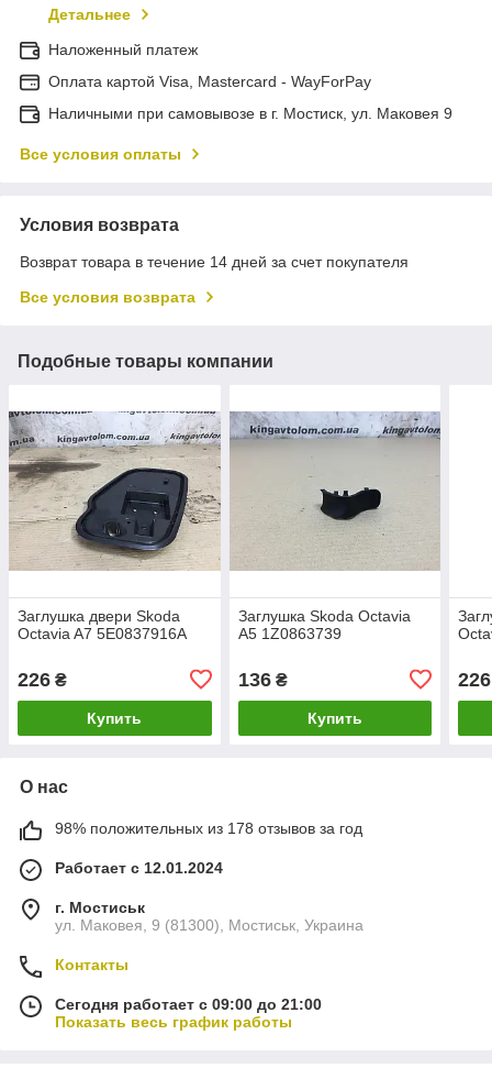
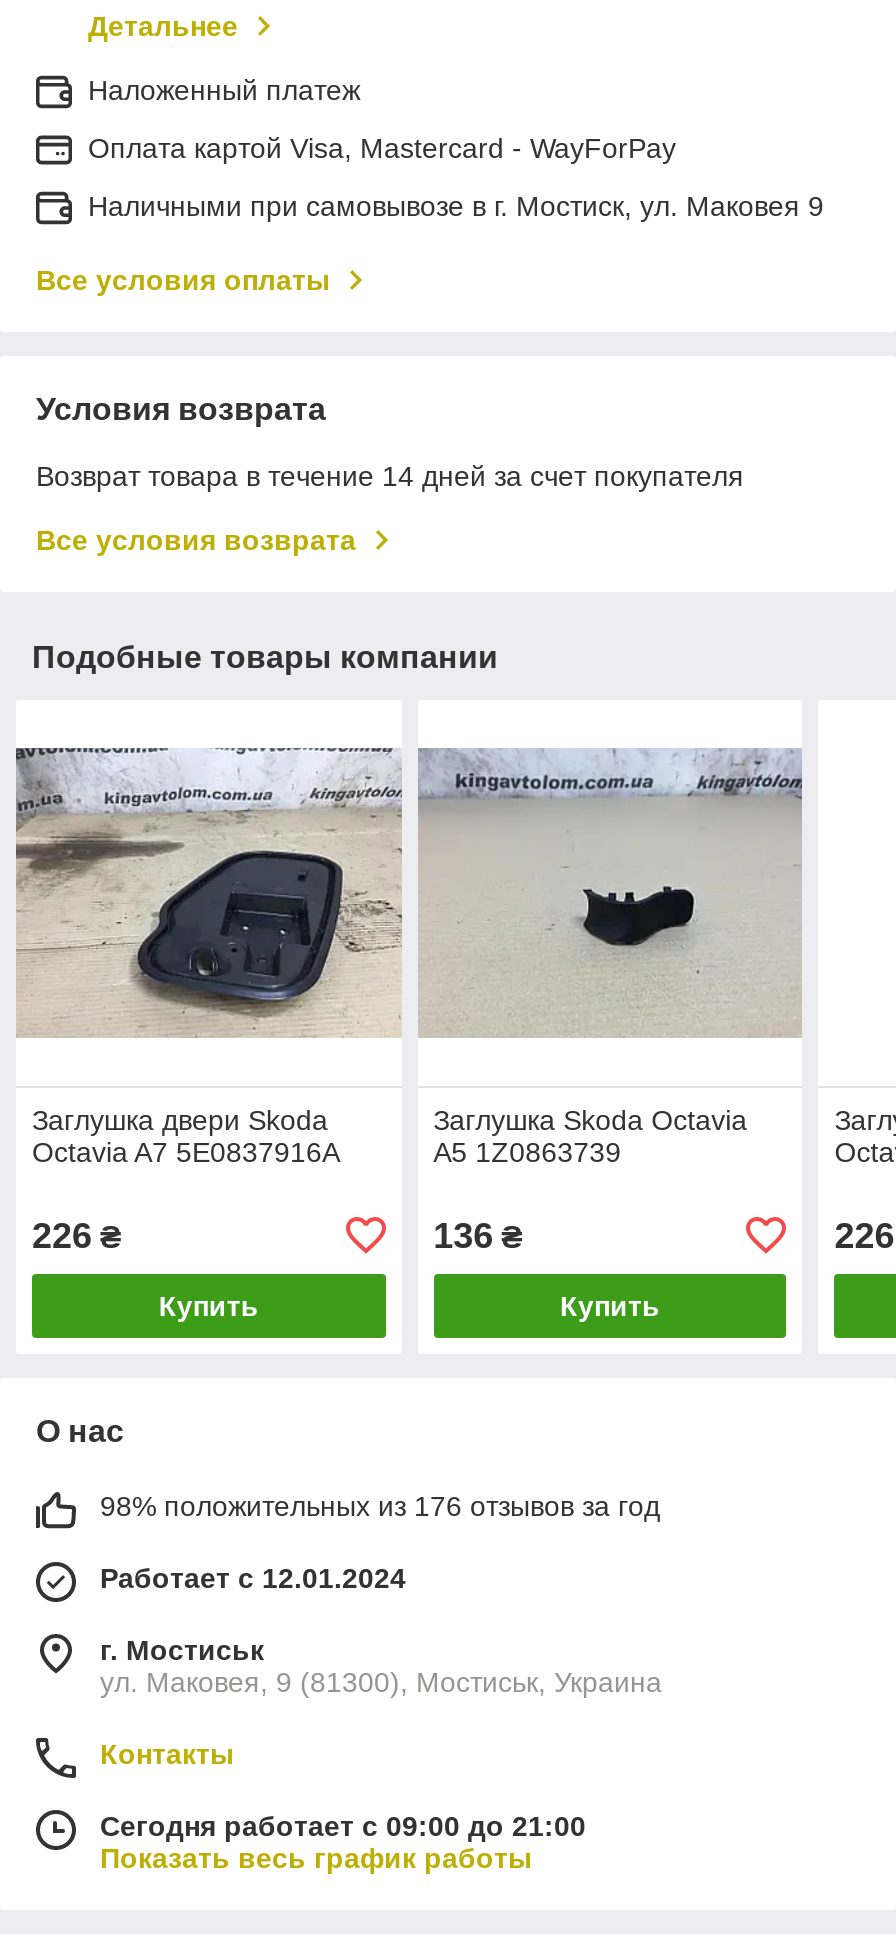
- 98% положительных из 178 отзывов за год
+ 98% положительных из 176 отзывов за год
